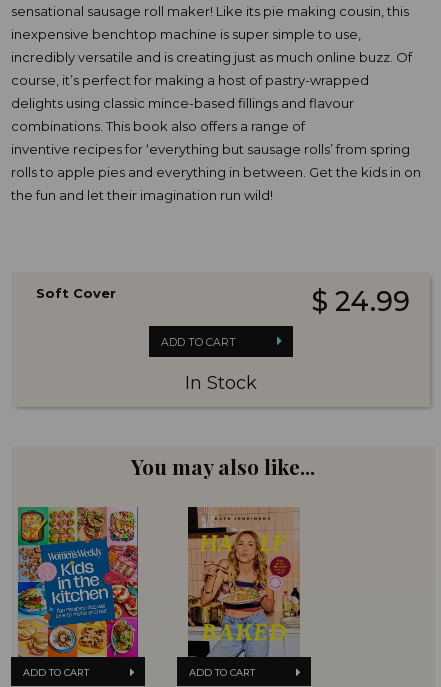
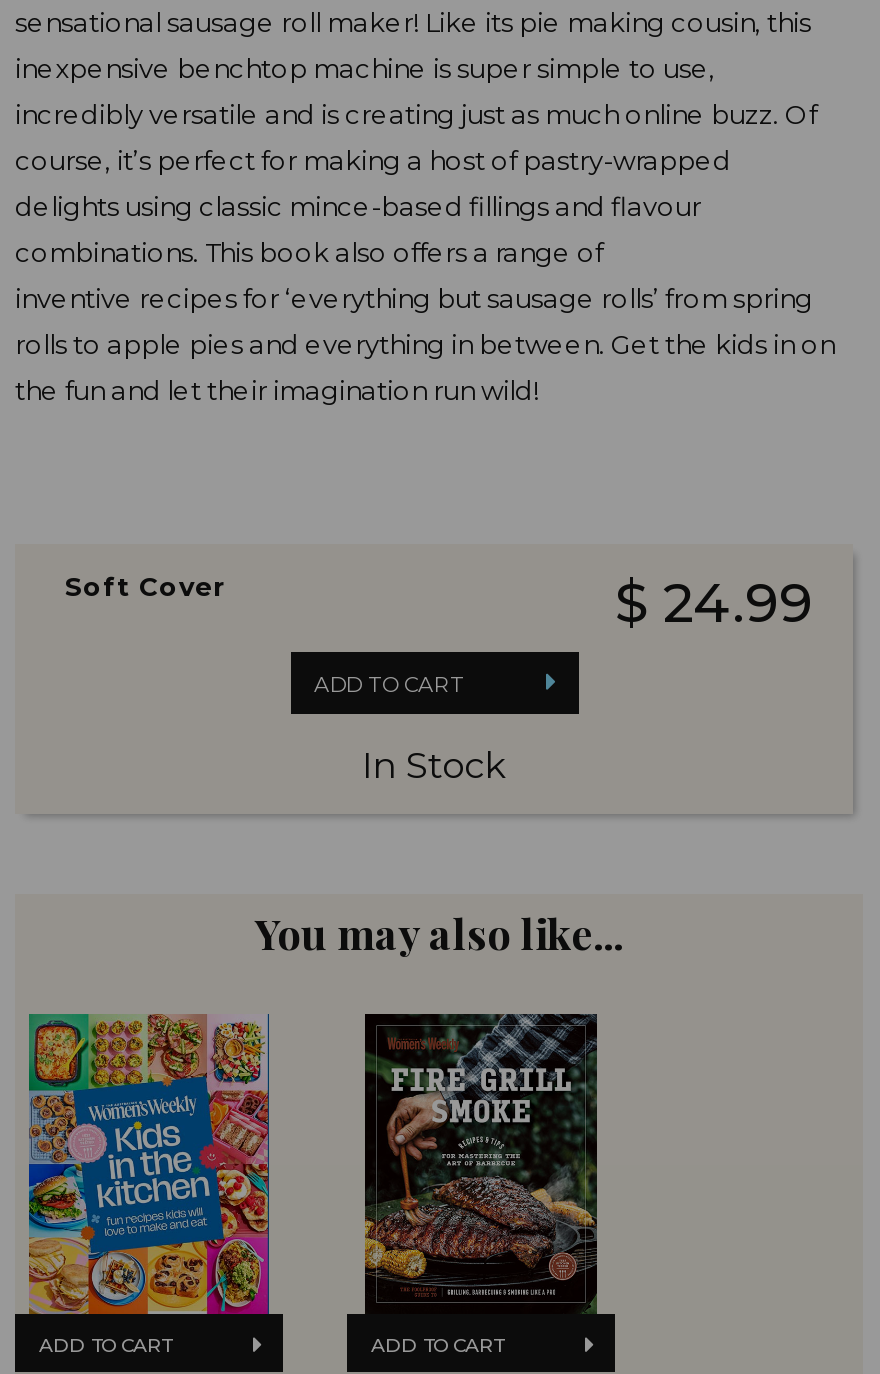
- [image]
+ [image]
